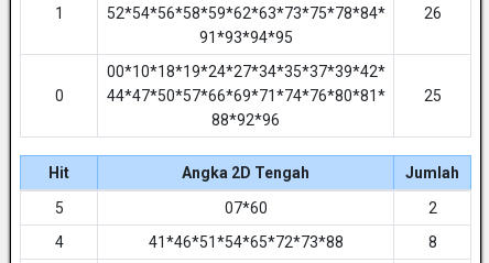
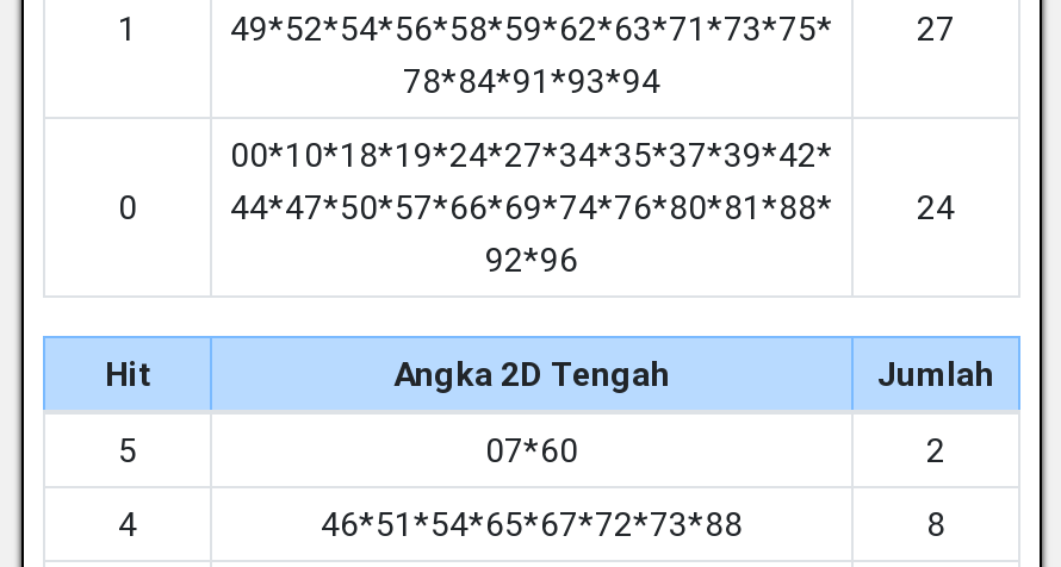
- 52*54*56*58*59*62*63*73*75*78*84*
+ 49*52*54*56*58*59*62*63*71*73*75*

- 26
+ 27

- 91*93*94*95
+ 78*84*91*93*94

- 44*47*50*57*66*69*71*74*76*80*81*
+ 44*47*50*57*66*69*74*76*80*81*88*

- 25
+ 24

- 88*92*96
+ 92*96

- 41*46*51*54*65*72*73*88
+ 46*51*54*65*67*72*73*88
